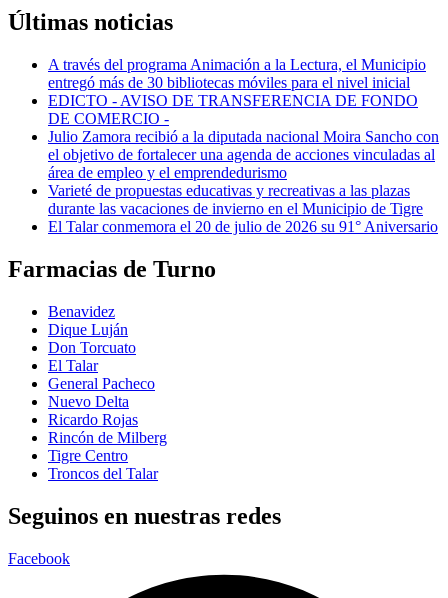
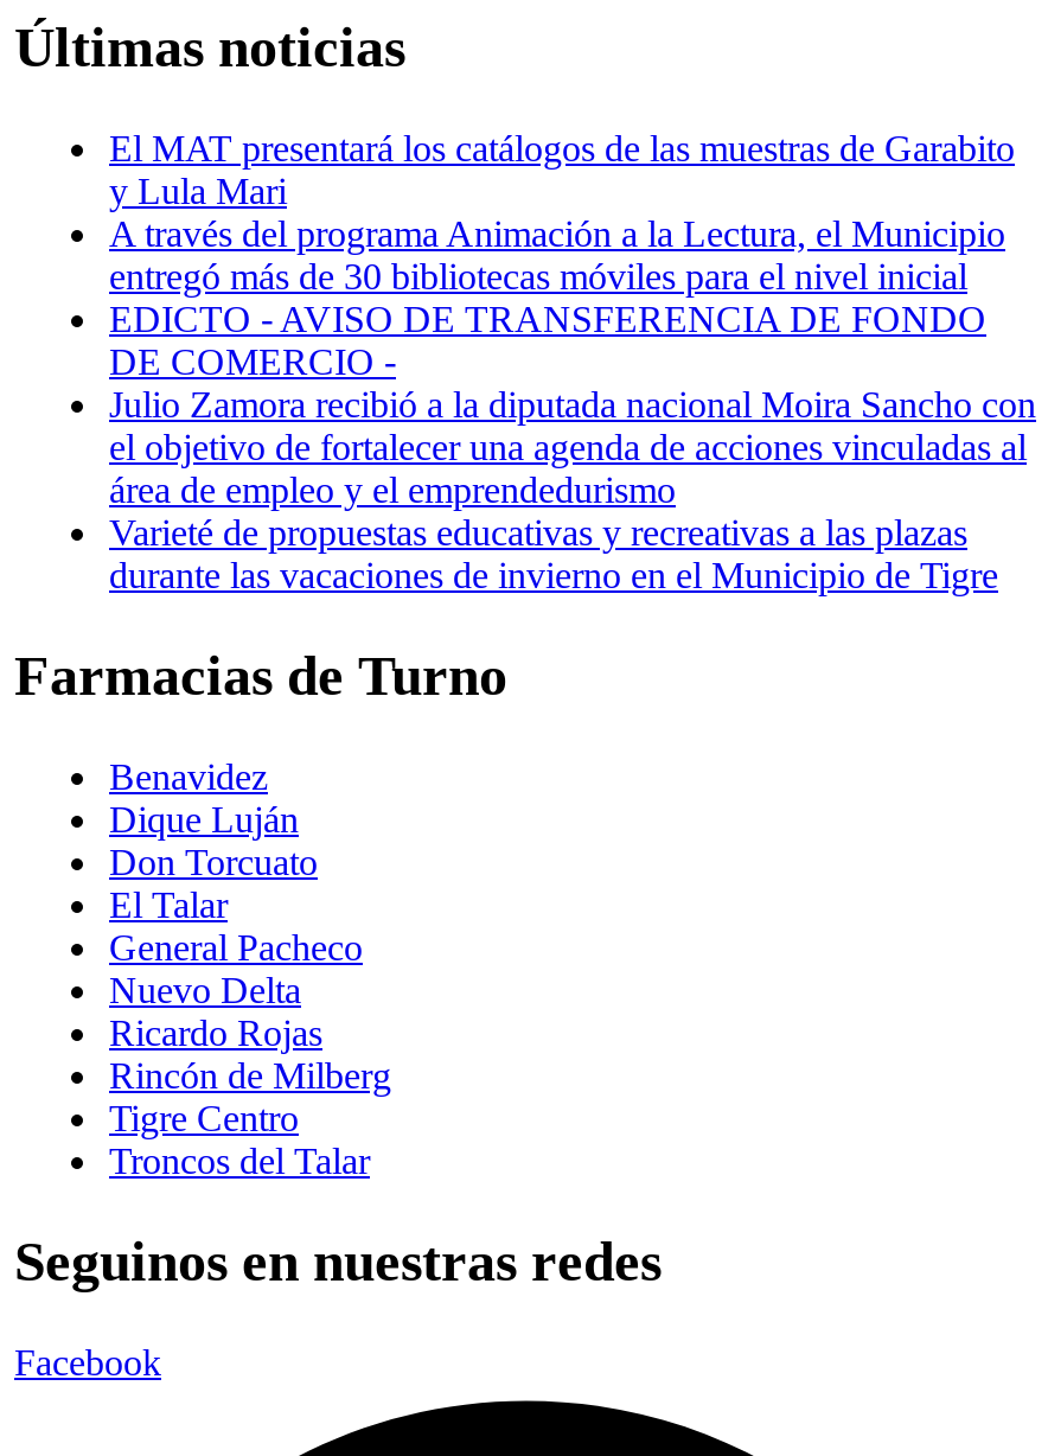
+ El MAT presentará los catálogos de las muestras de Garabito
+ y Lula Mari

moved down: A través del programa Animación a la Lectura, el Municipio | entregó más de 30 bibliotecas móviles para el nivel inicial | EDICTO - AVISO DE TRANSFERENCIA DE FONDO | ... | Varieté de propuestas educativas y recreativas a las plazas | durante las vacaciones de invierno en el Municipio de Tigre

- El Talar conmemora el 20 de julio de 2026 su 91° Aniversario
